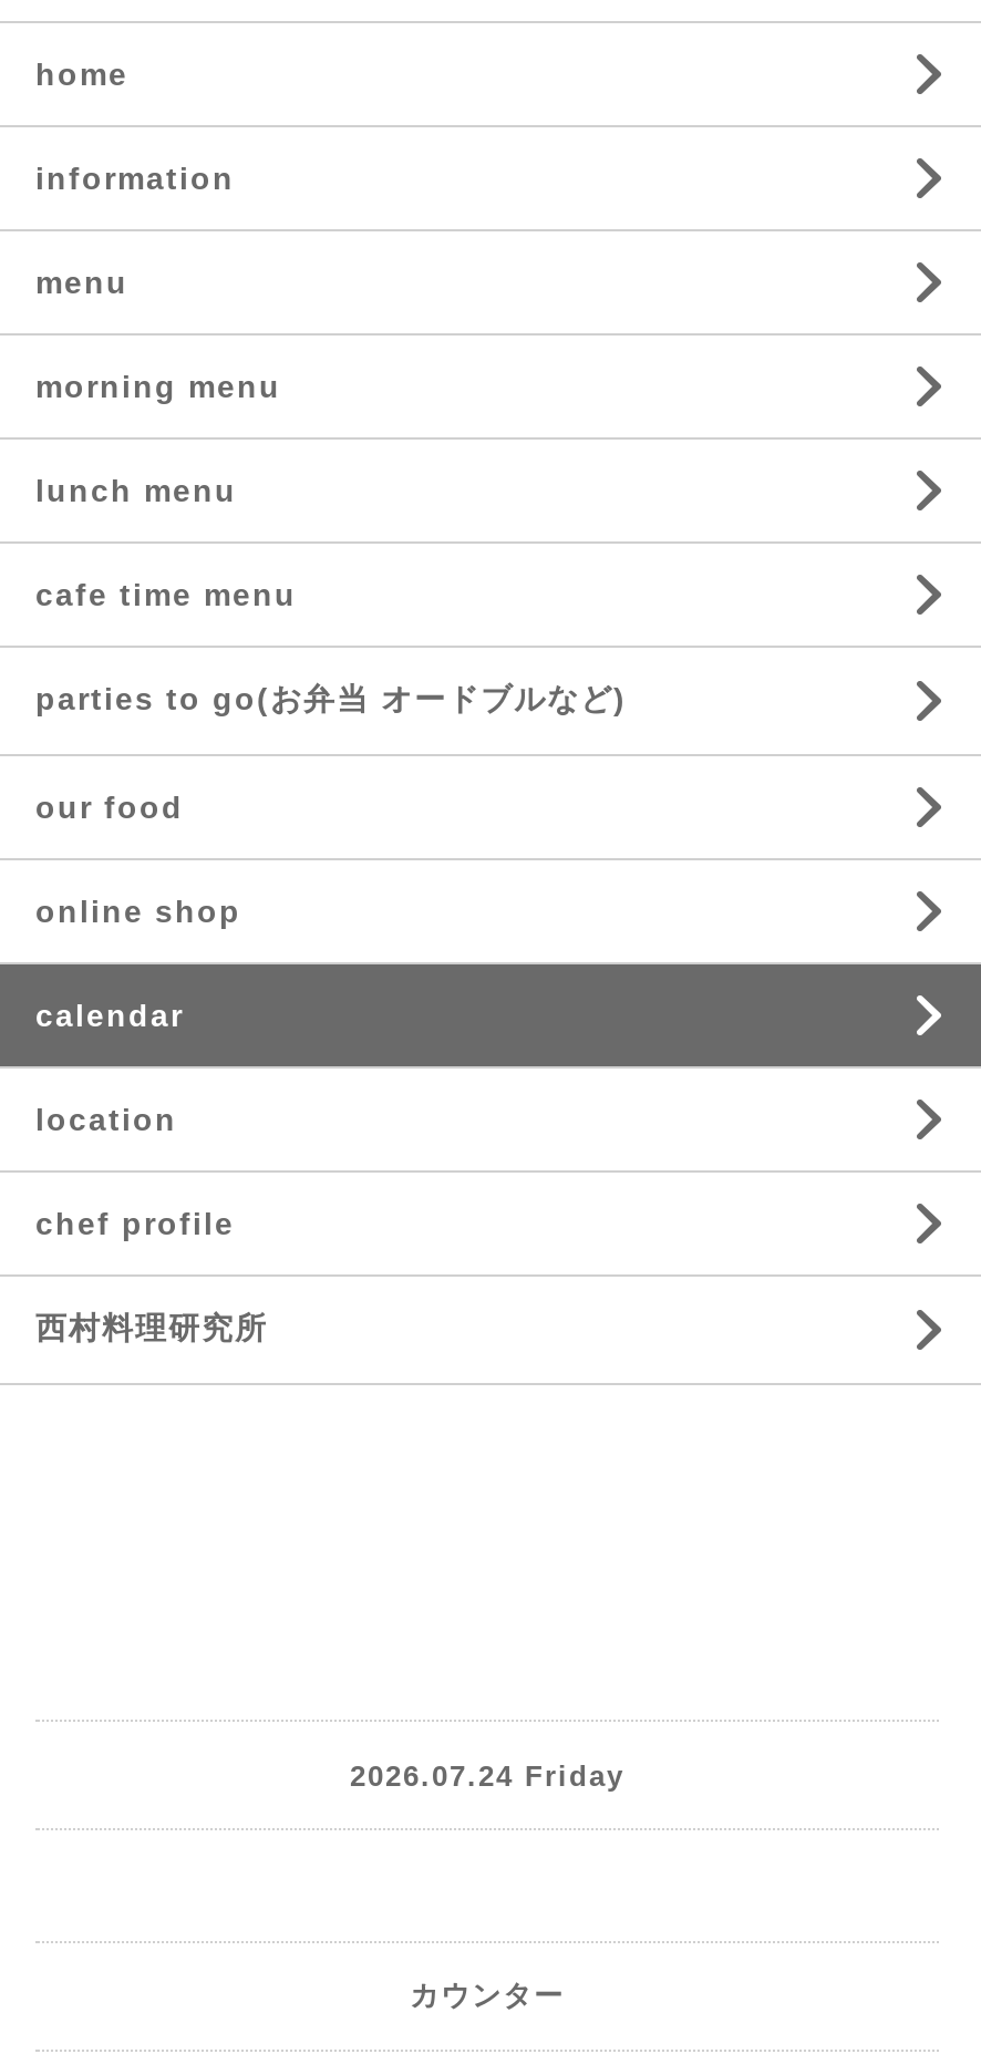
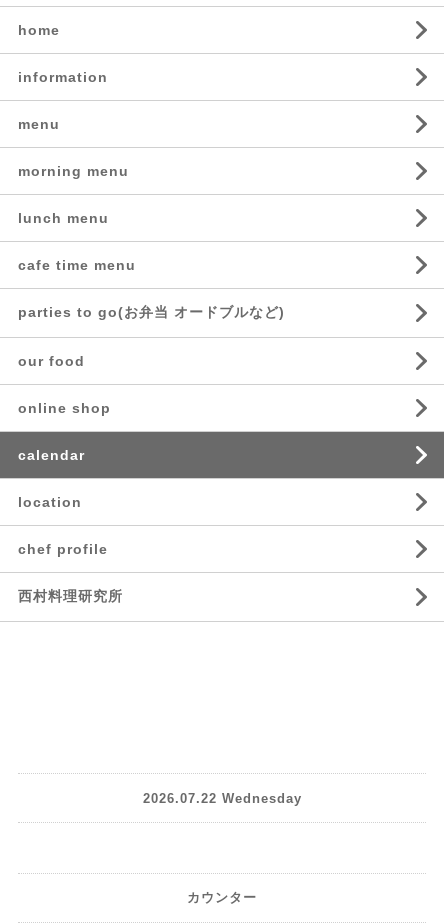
- 2026.07.24 Friday
+ 2026.07.22 Wednesday
